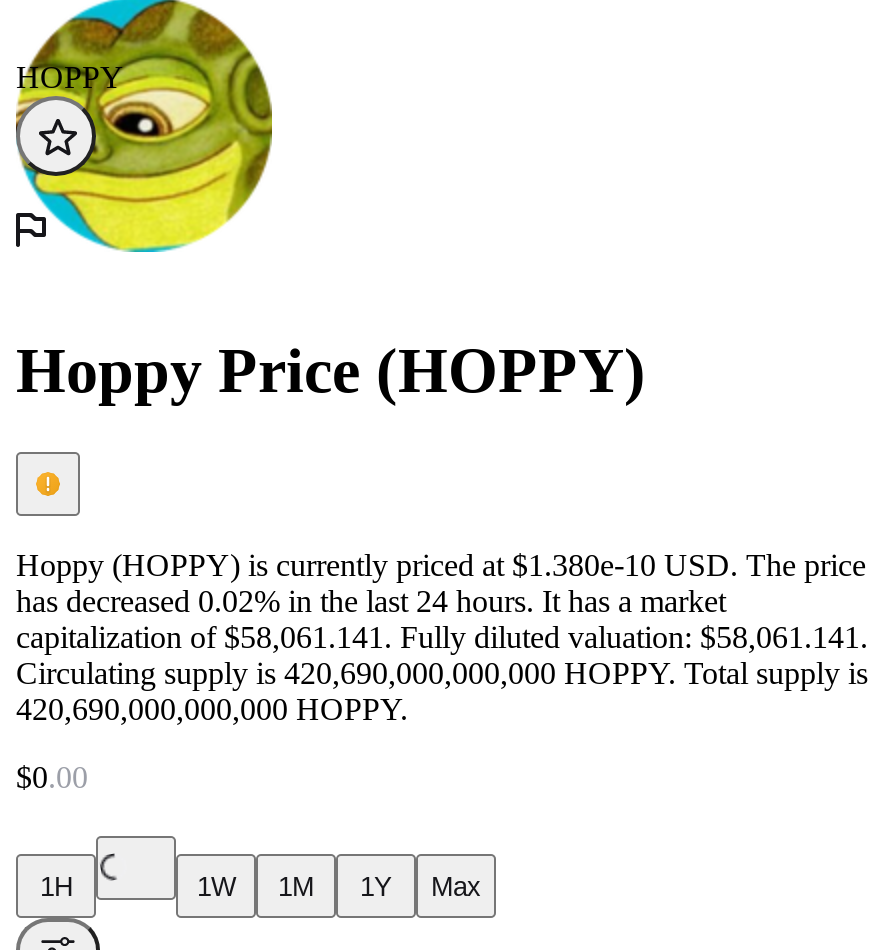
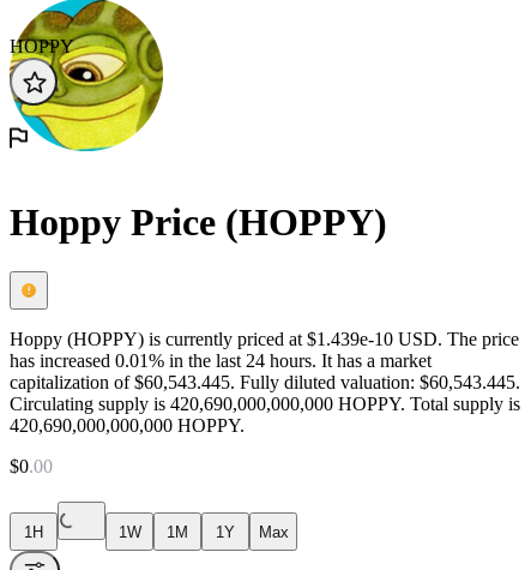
- Hoppy (HOPPY) is currently priced at $1.380e-10 USD. The price
+ Hoppy (HOPPY) is currently priced at $1.439e-10 USD. The price

- has decreased 0.02% in the last 24 hours. It has a market
+ has increased 0.01% in the last 24 hours. It has a market

- capitalization of $58,061.141. Fully diluted valuation: $58,061.141.
+ capitalization of $60,543.445. Fully diluted valuation: $60,543.445.
